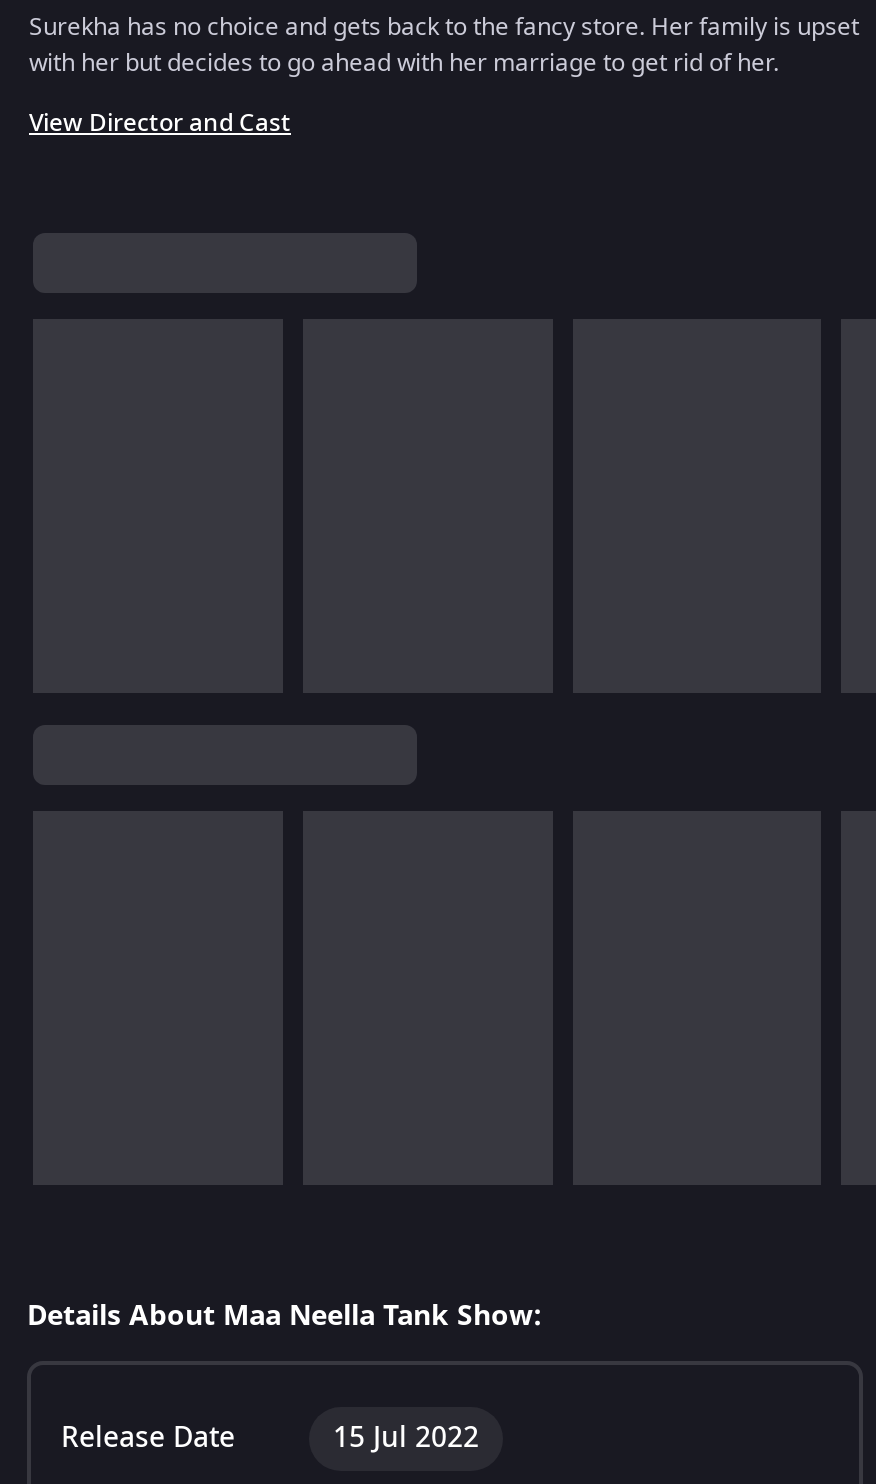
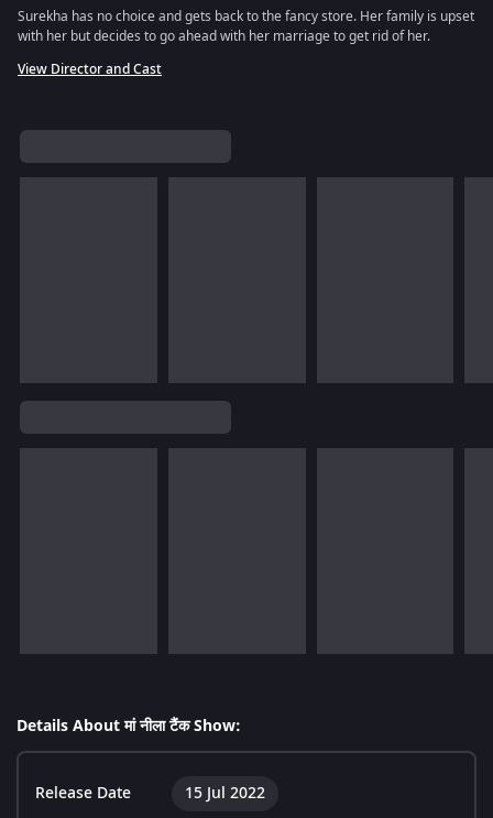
- Details About Maa Neella Tank Show:
+ Details About मां नीला टैंक Show:
